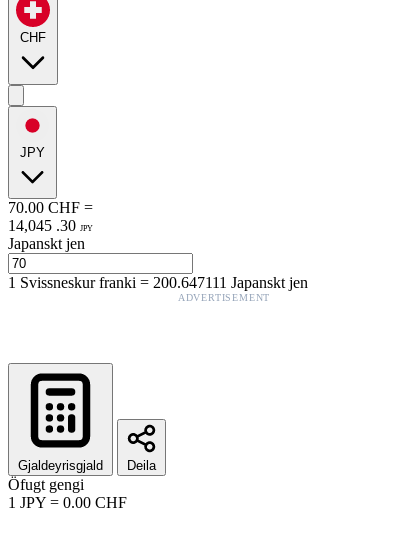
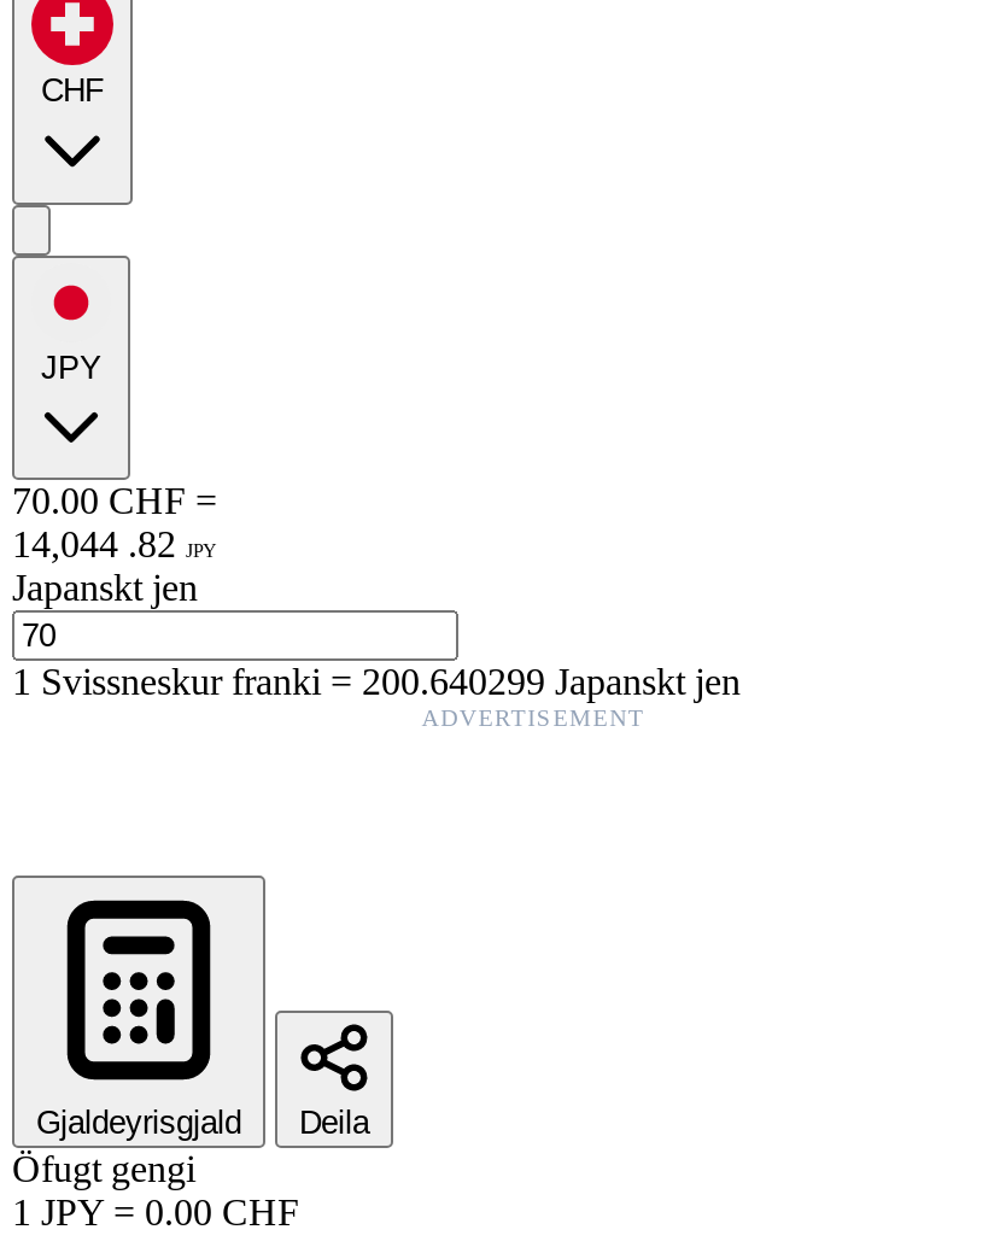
- 14,045 . 30 JPY
+ 14,044 . 82 JPY

- 1Svissneskur franki=200.647111 Japanskt jen
+ 1Svissneskur franki=200.640299 Japanskt jen
